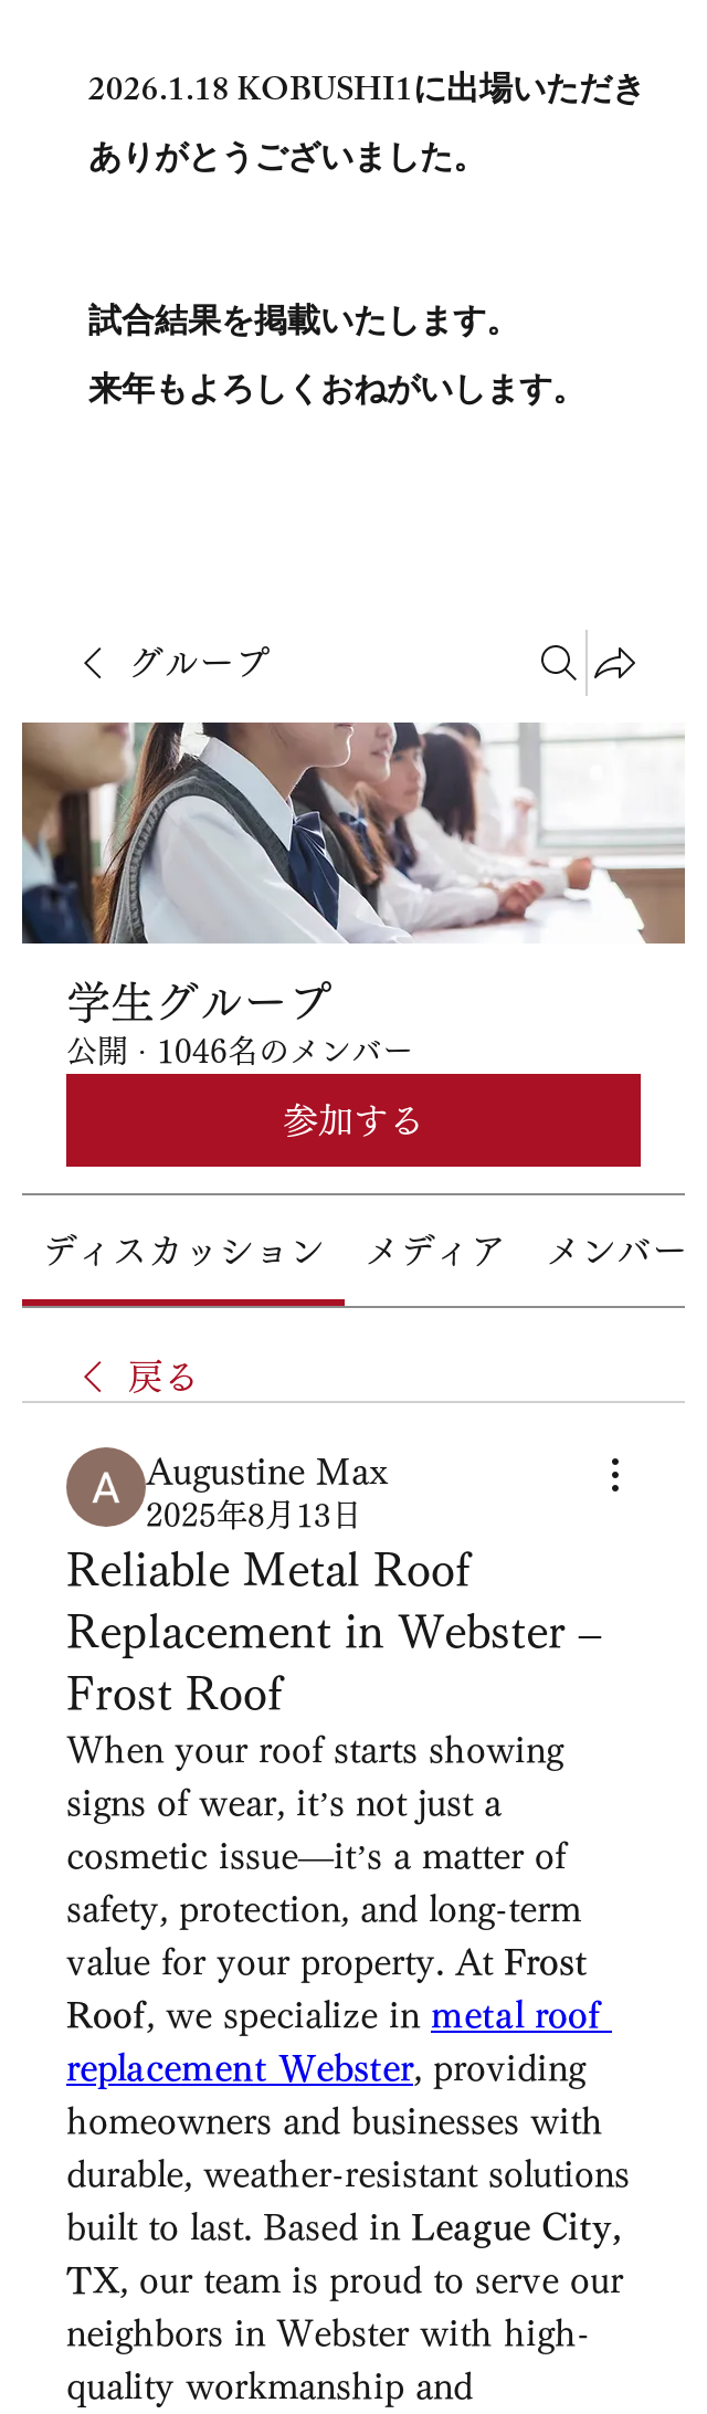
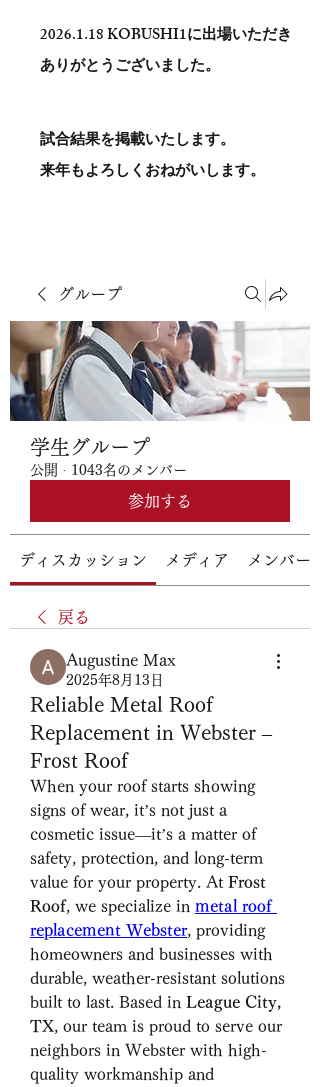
- 公開 · 1046名のメンバー
+ 公開 · 1043名のメンバー
